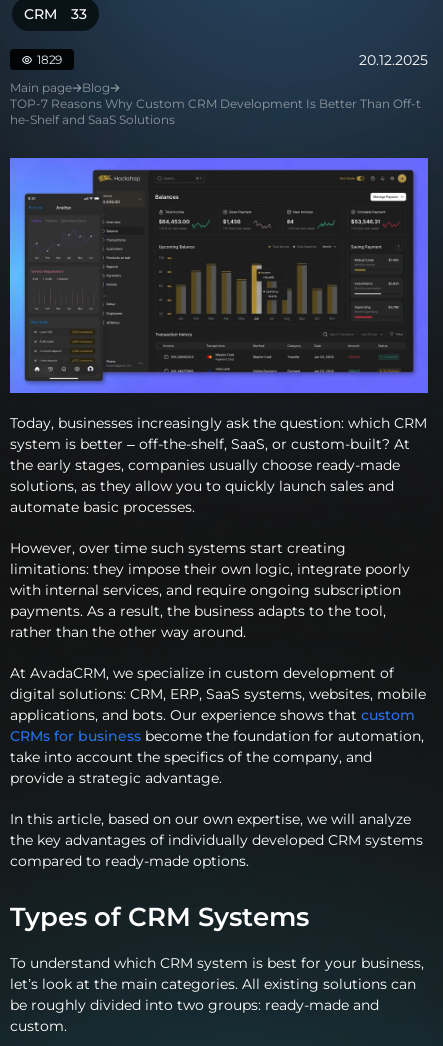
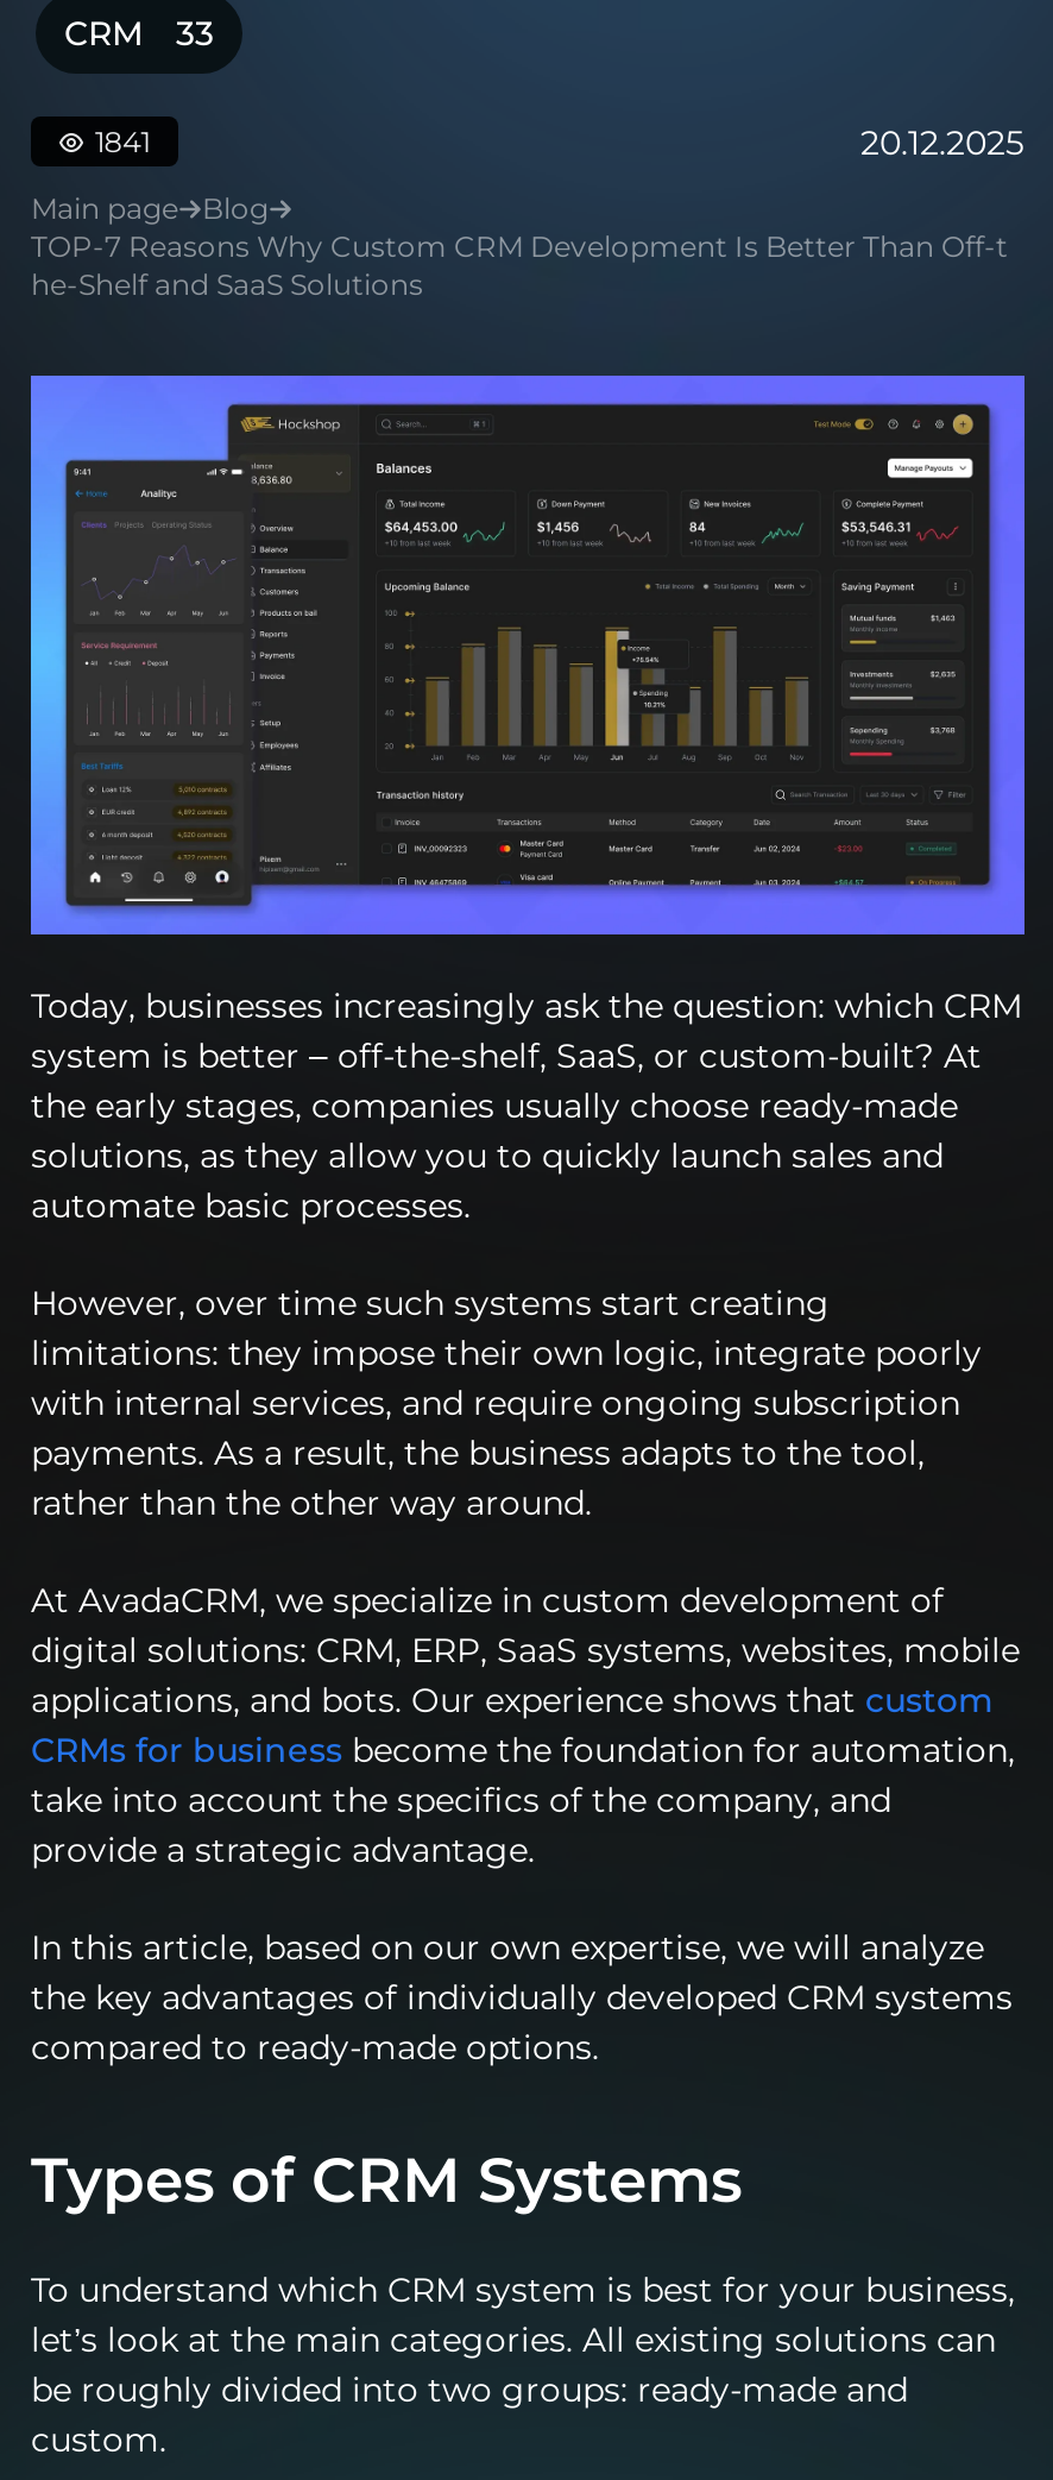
- 1829
+ 1841
